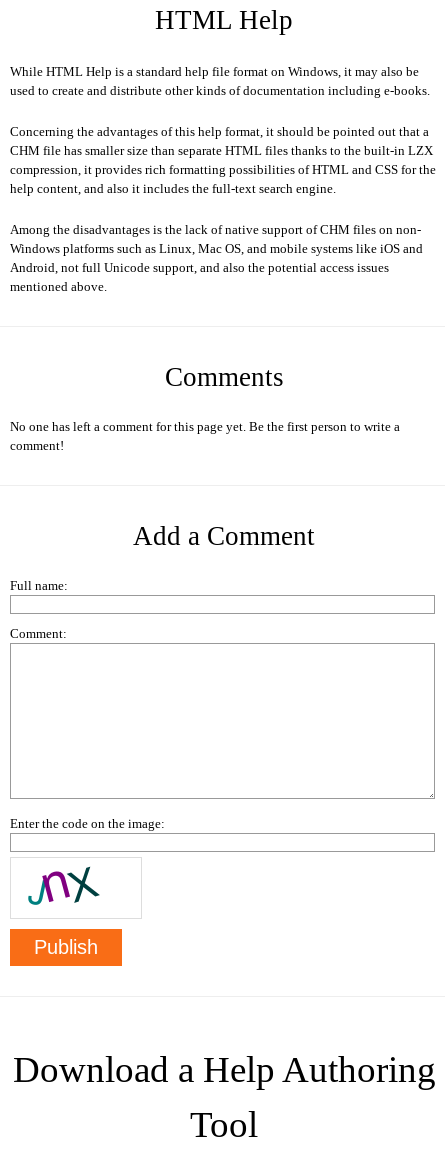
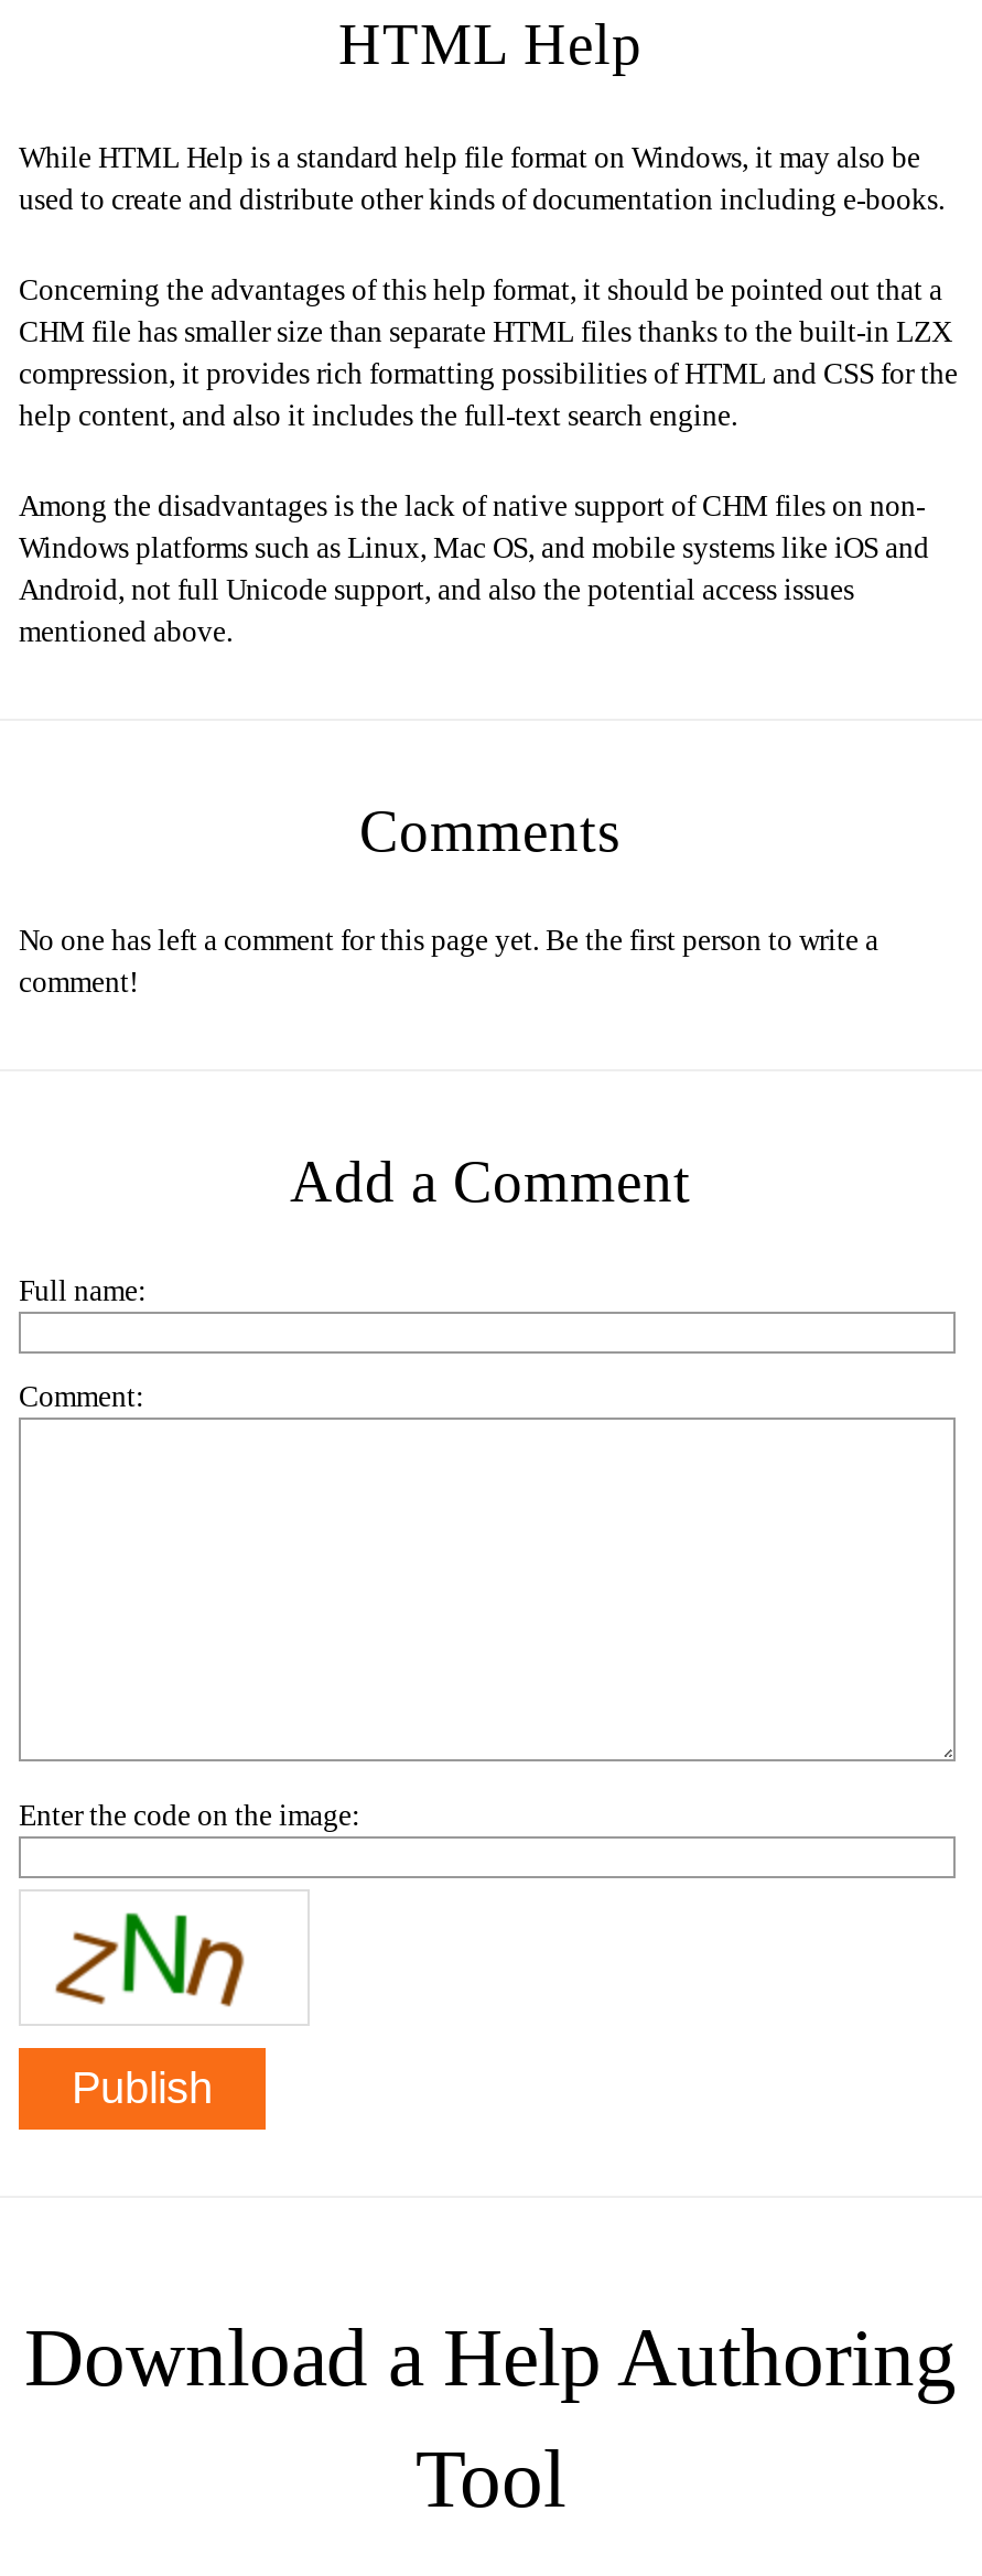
- [image]
+ [image]
